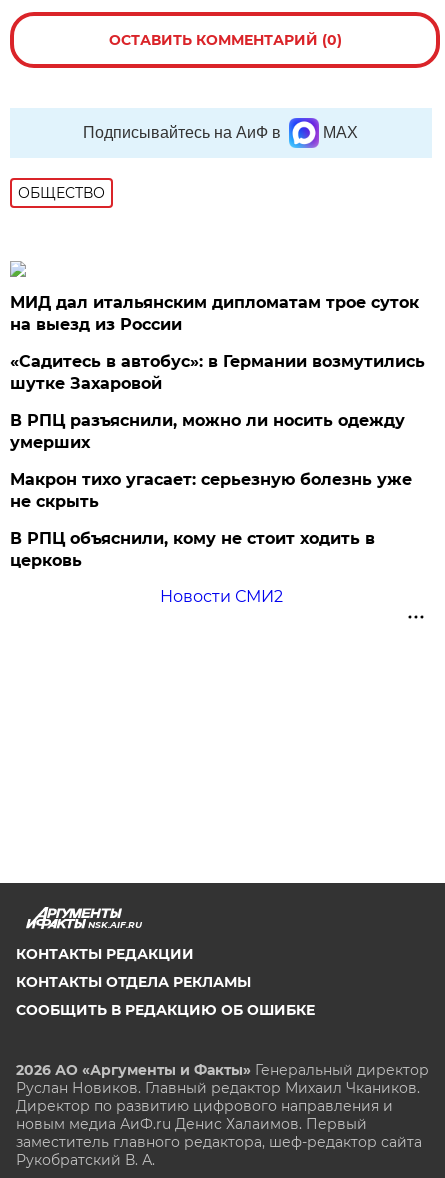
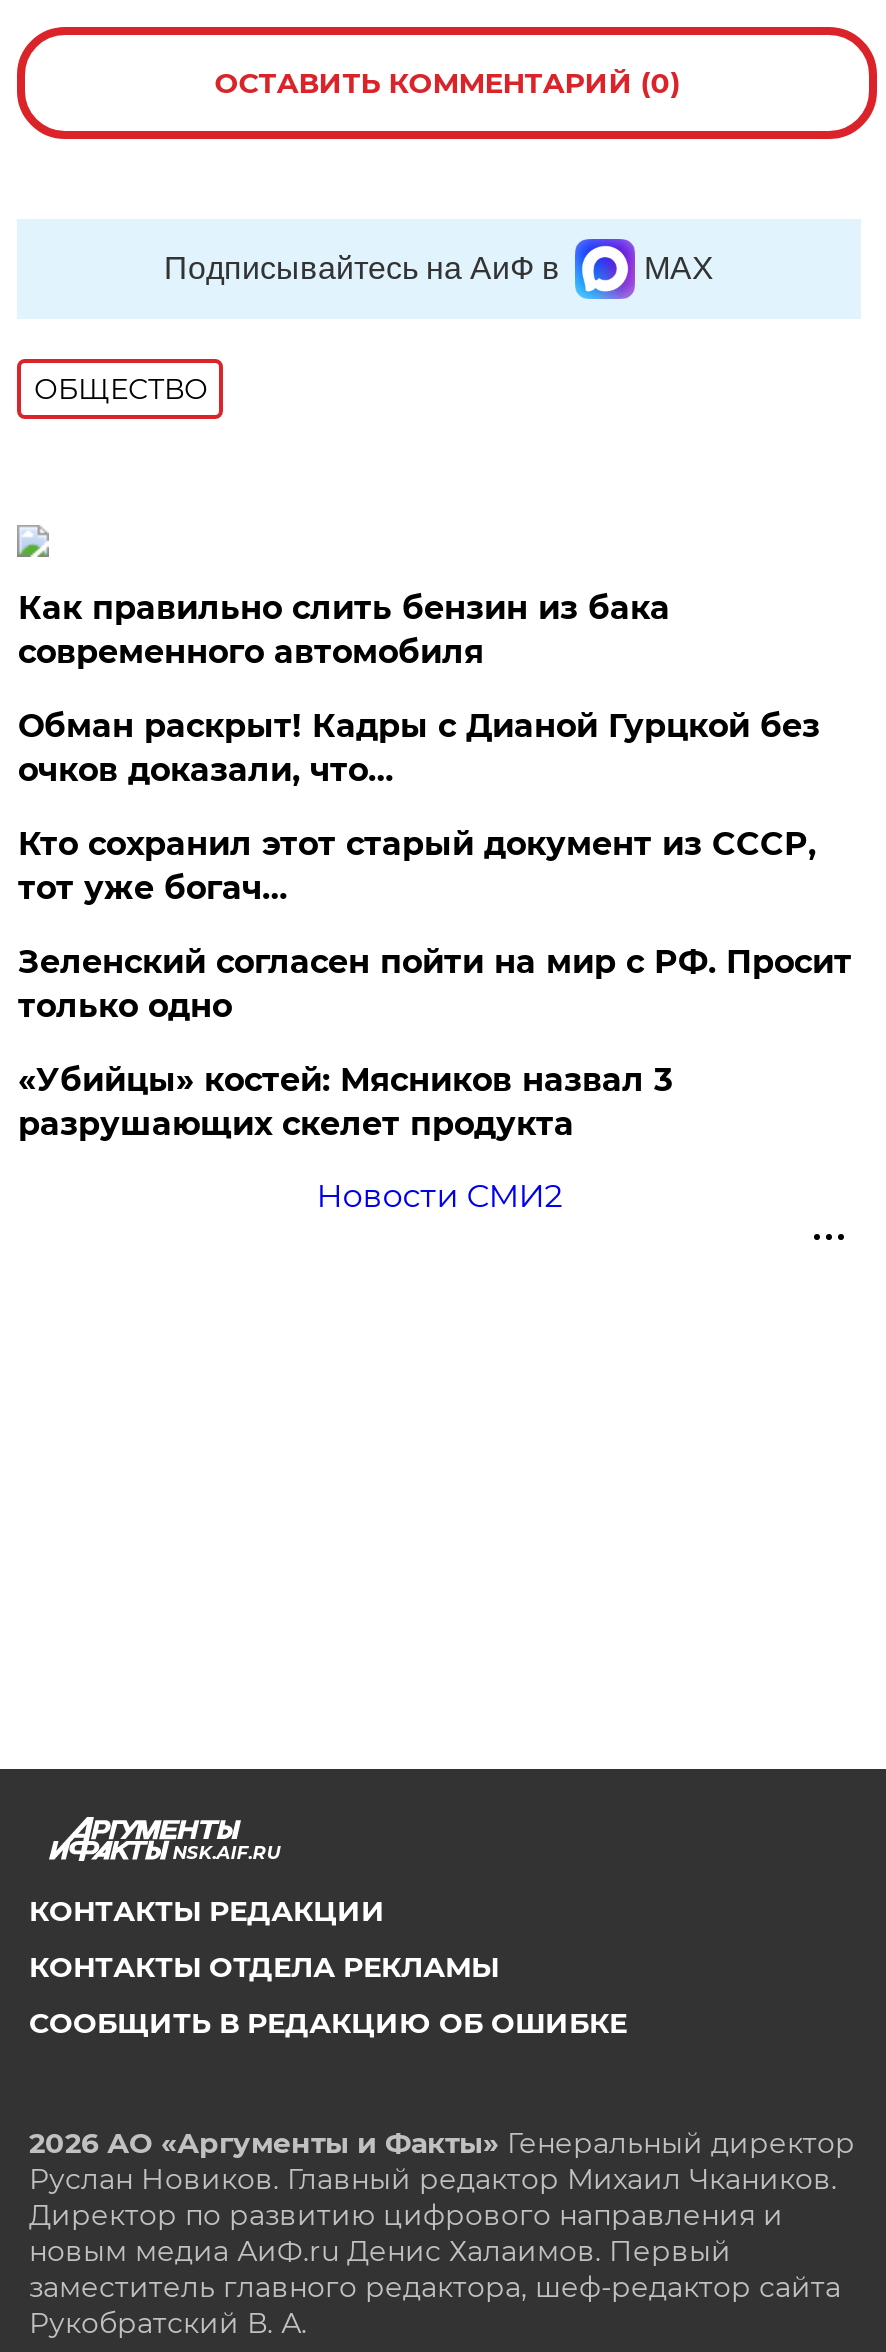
- МИД дал итальянским дипломатам трое суток
- на выезд из России
+ Как правильно слить бензин из бака
+ современного автомобиля

- «Садитесь в автобус»: в Германии возмутились
- шутке Захаровой
+ Обман раскрыт! Кадры с Дианой Гурцкой без
+ очков доказали, что…

- В РПЦ разъяснили, можно ли носить одежду
- умерших
+ Кто сохранил этот старый документ из СССР,
+ тот уже богач…

- Макрон тихо угасает: серьезную болезнь уже
- не скрыть
+ Зеленский согласен пойти на мир с РФ. Просит
+ только одно

- В РПЦ объяснили, кому не стоит ходить в
- церковь
+ «Убийцы» костей: Мясников назвал 3
+ разрушающих скелет продукта
